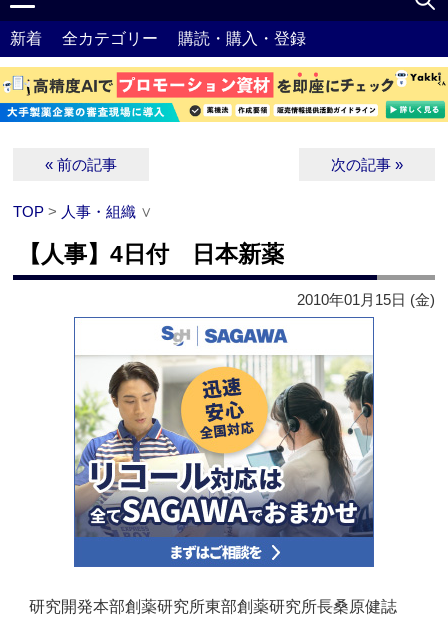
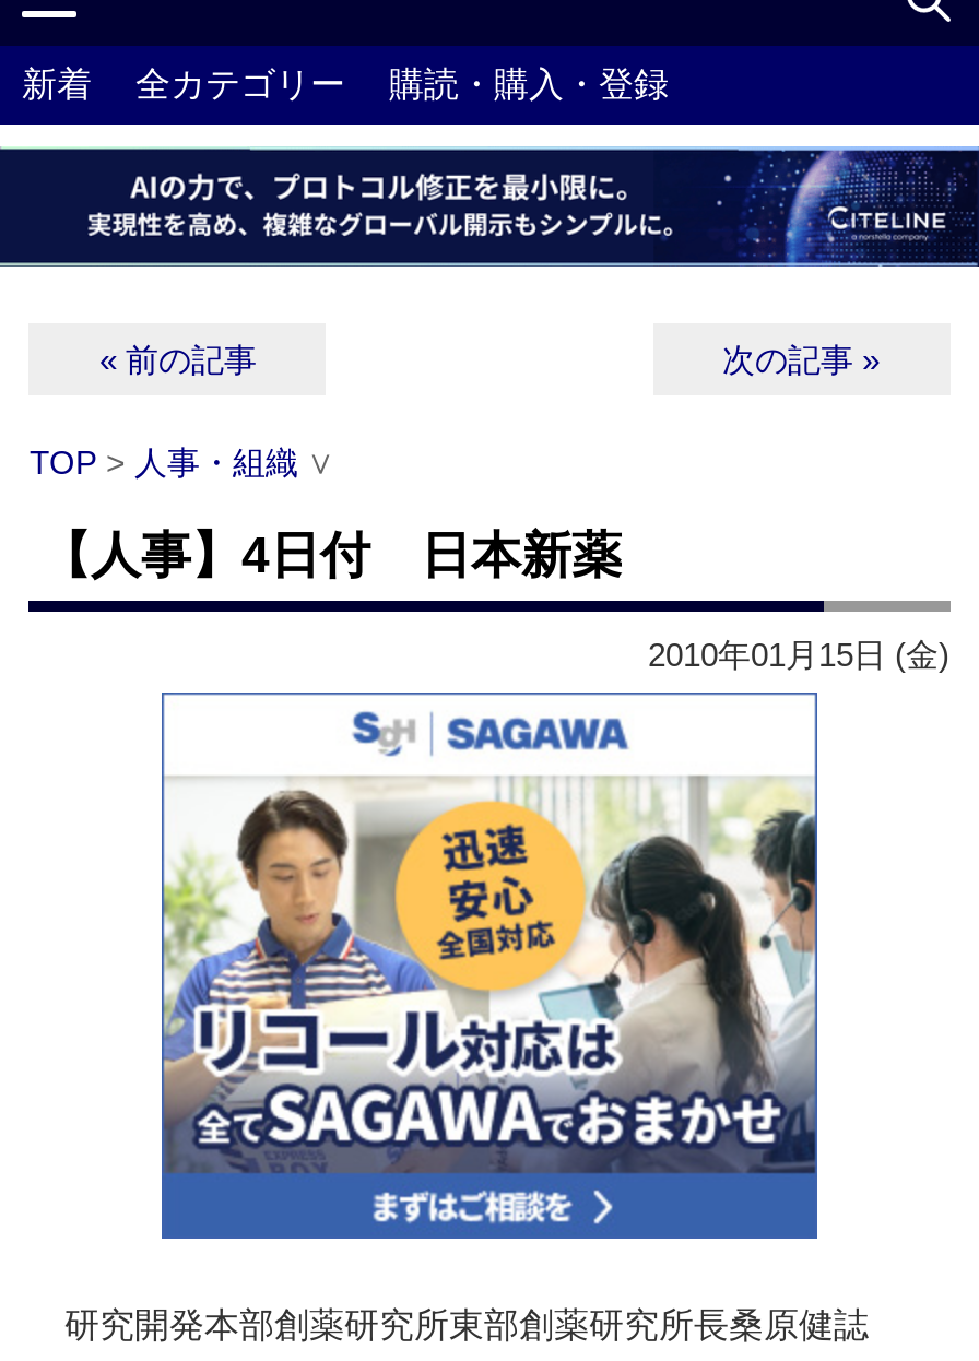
- [image]
+ [image]
